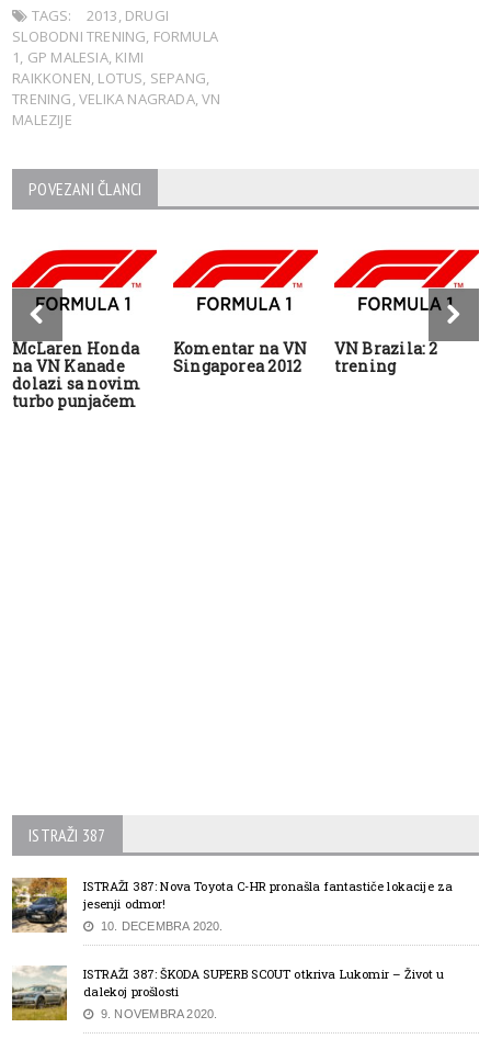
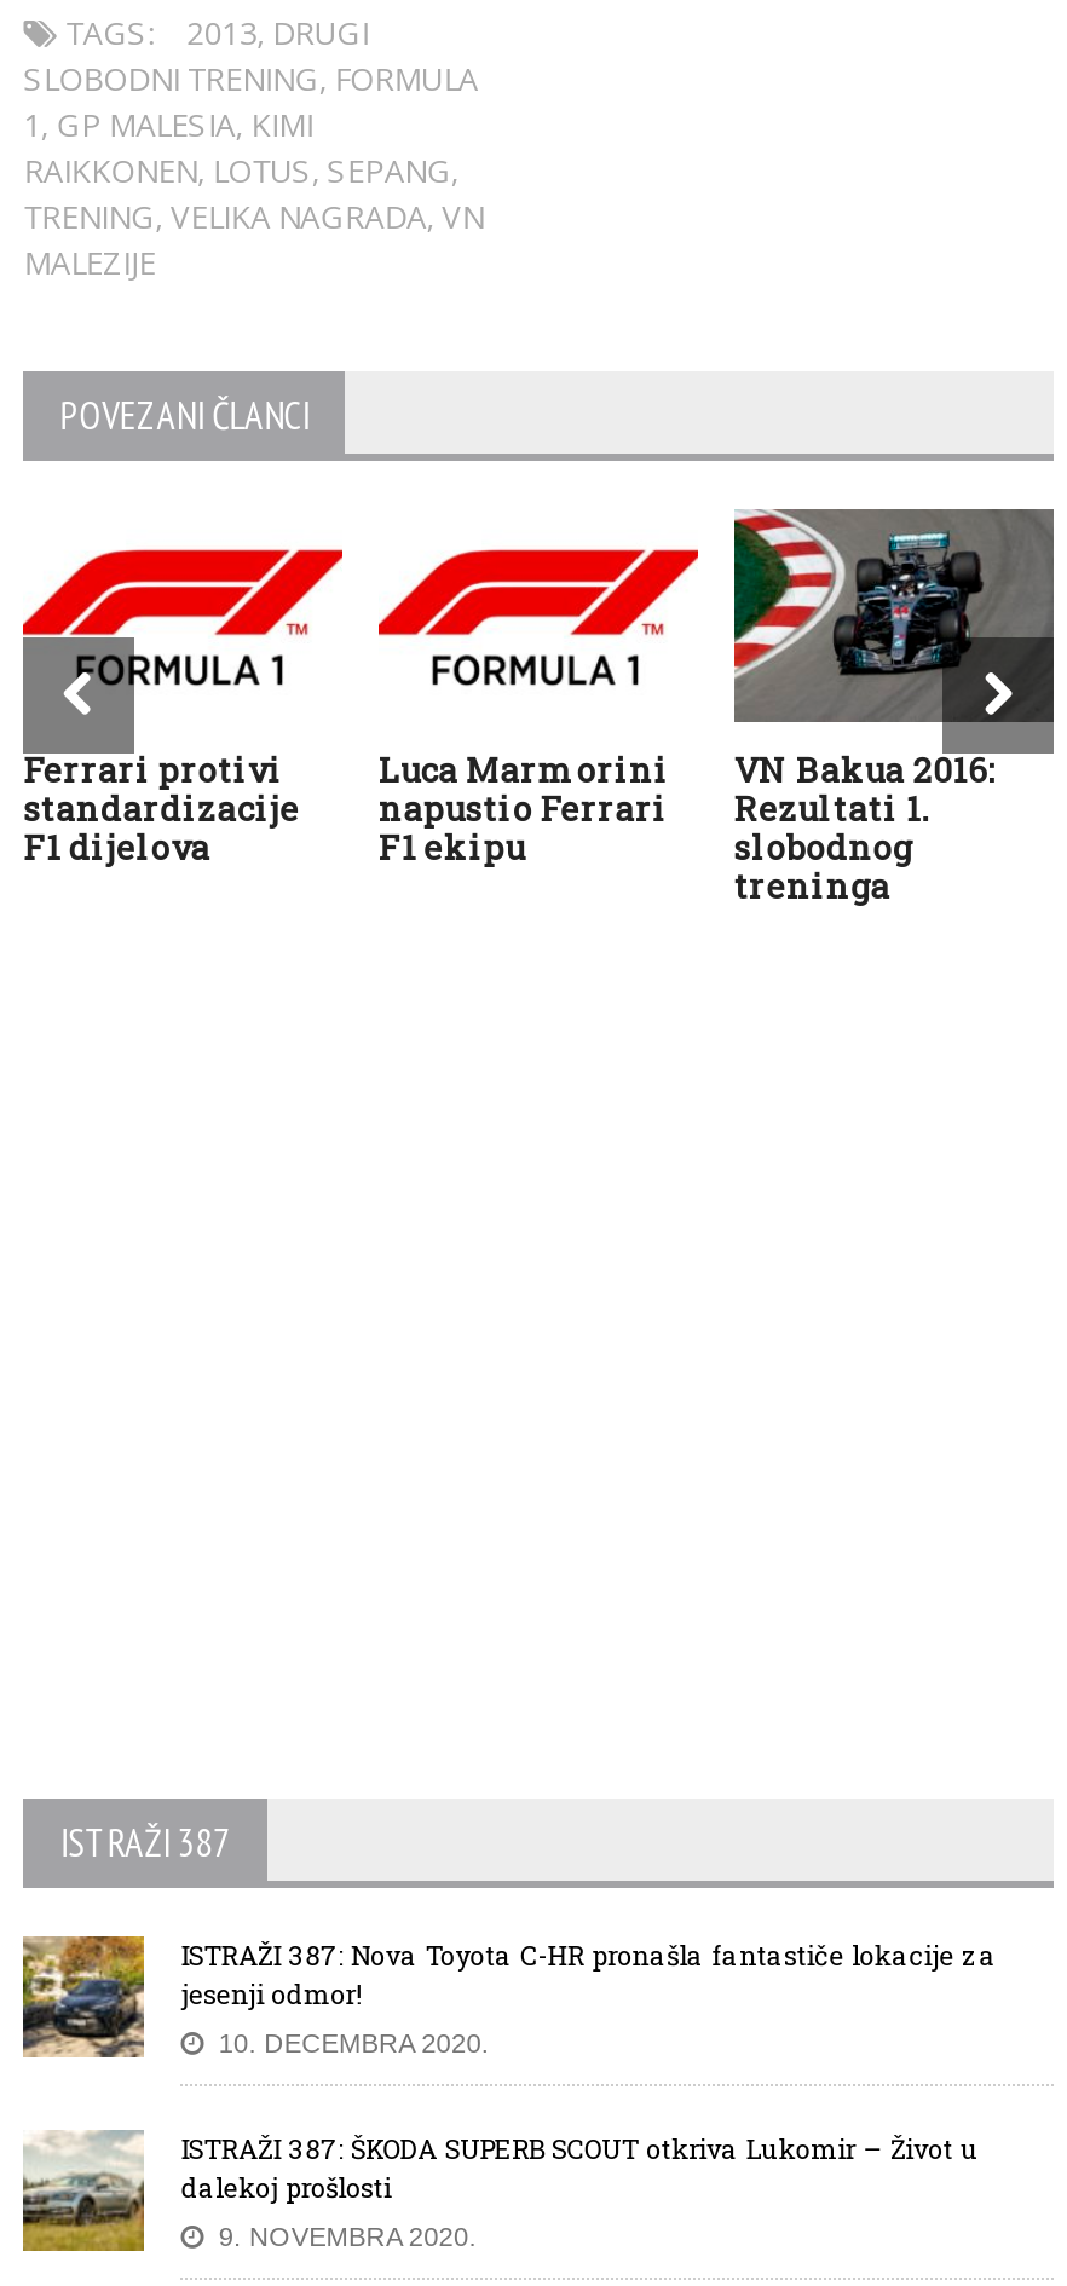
- [image]
- VN Brazila: 2
- trening
+ [image]
+ VN Bakua 2016:
+ Rezultati 1.
+ slobodnog
+ treninga

- McLaren Honda
- na VN Kanade
- dolazi sa novim
- turbo punjačem
+ Ferrari protivi
+ standardizacije
+ F1 dijelova

- Komentar na VN
- Singaporea 2012
+ Luca Marmorini
+ napustio Ferrari
+ F1 ekipu
